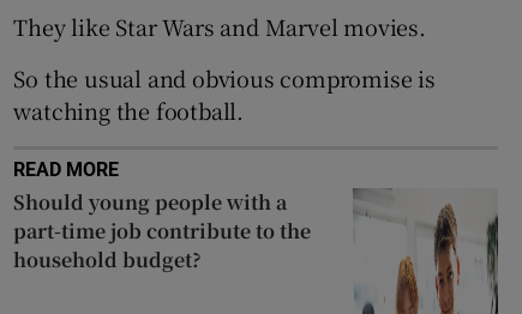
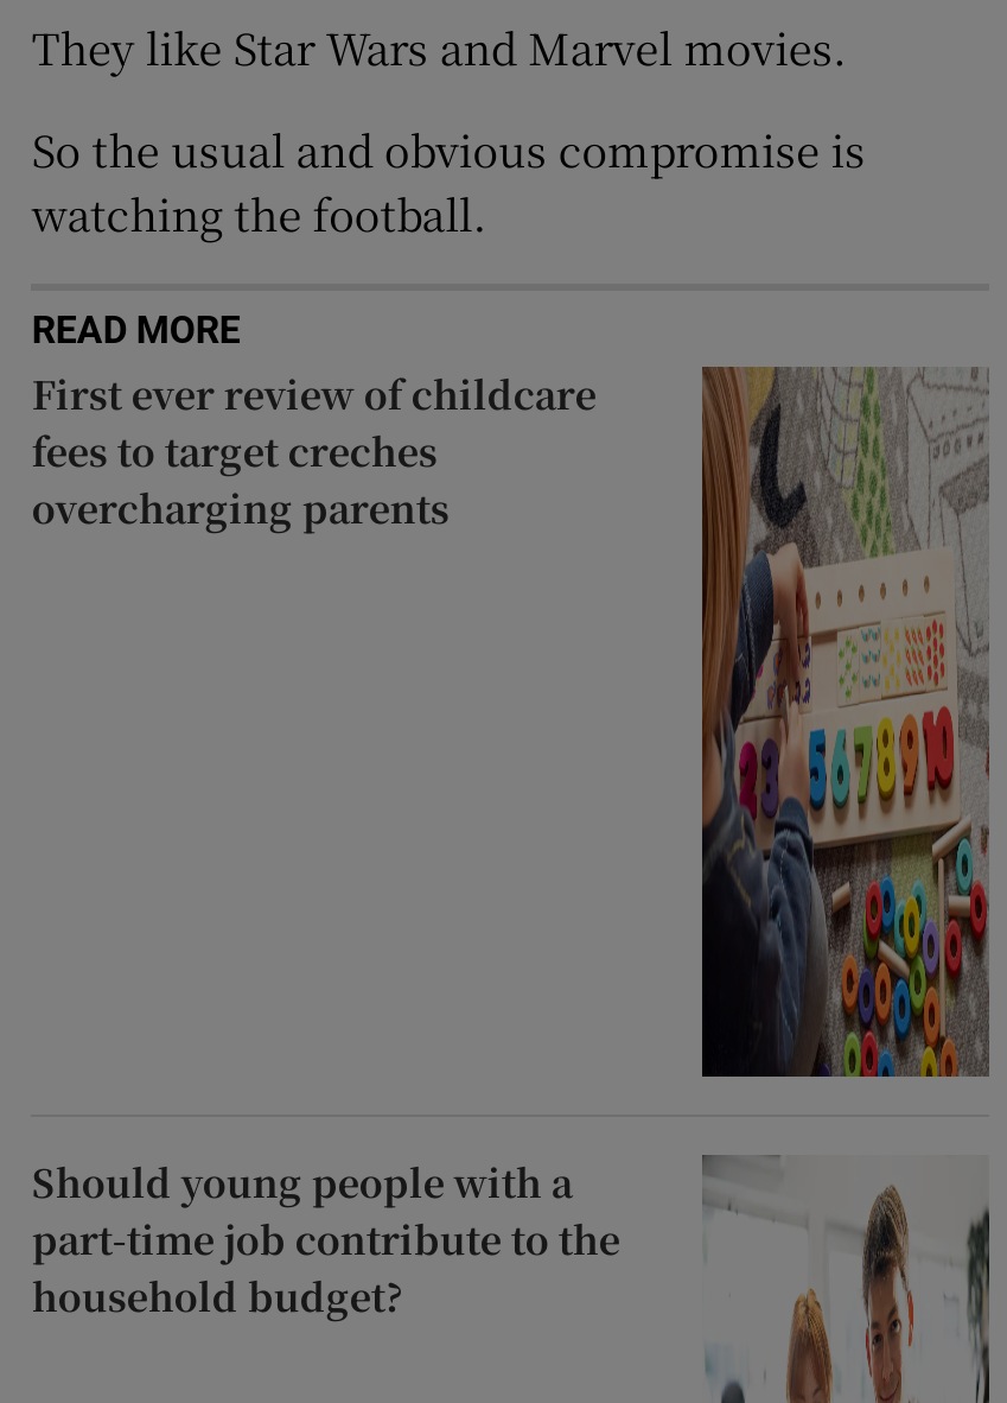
+ First ever review of childcare
+ fees to target creches
+ overcharging parents

+ [image]
